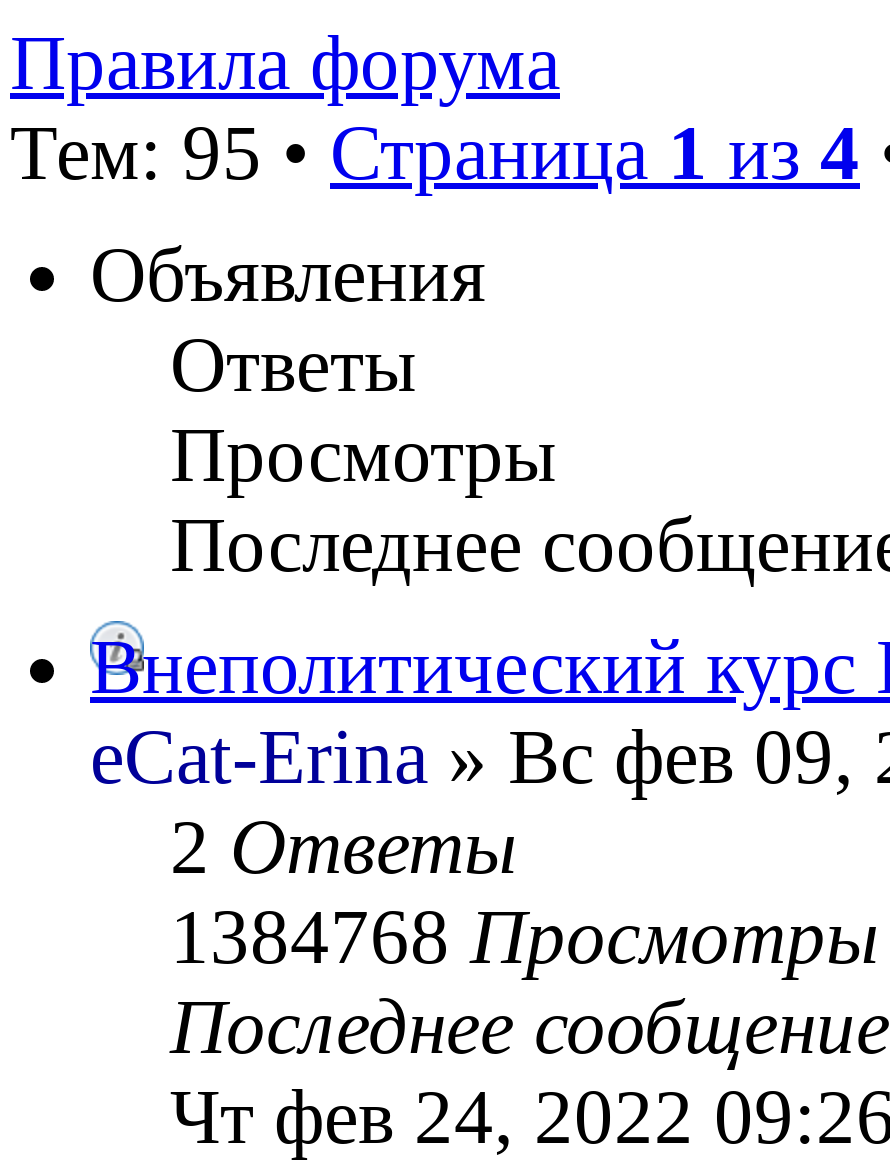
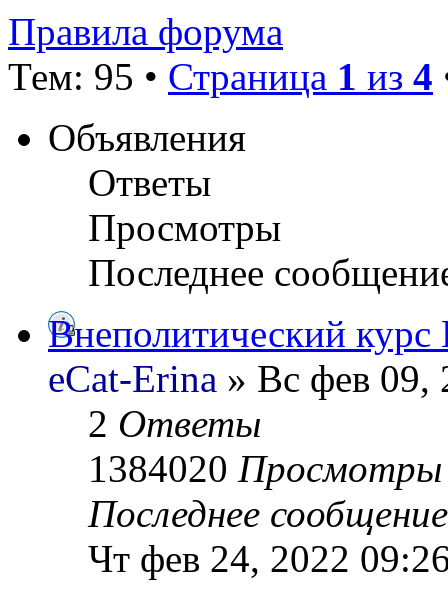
- 1384768 Просмотры
+ 1384020 Просмотры
